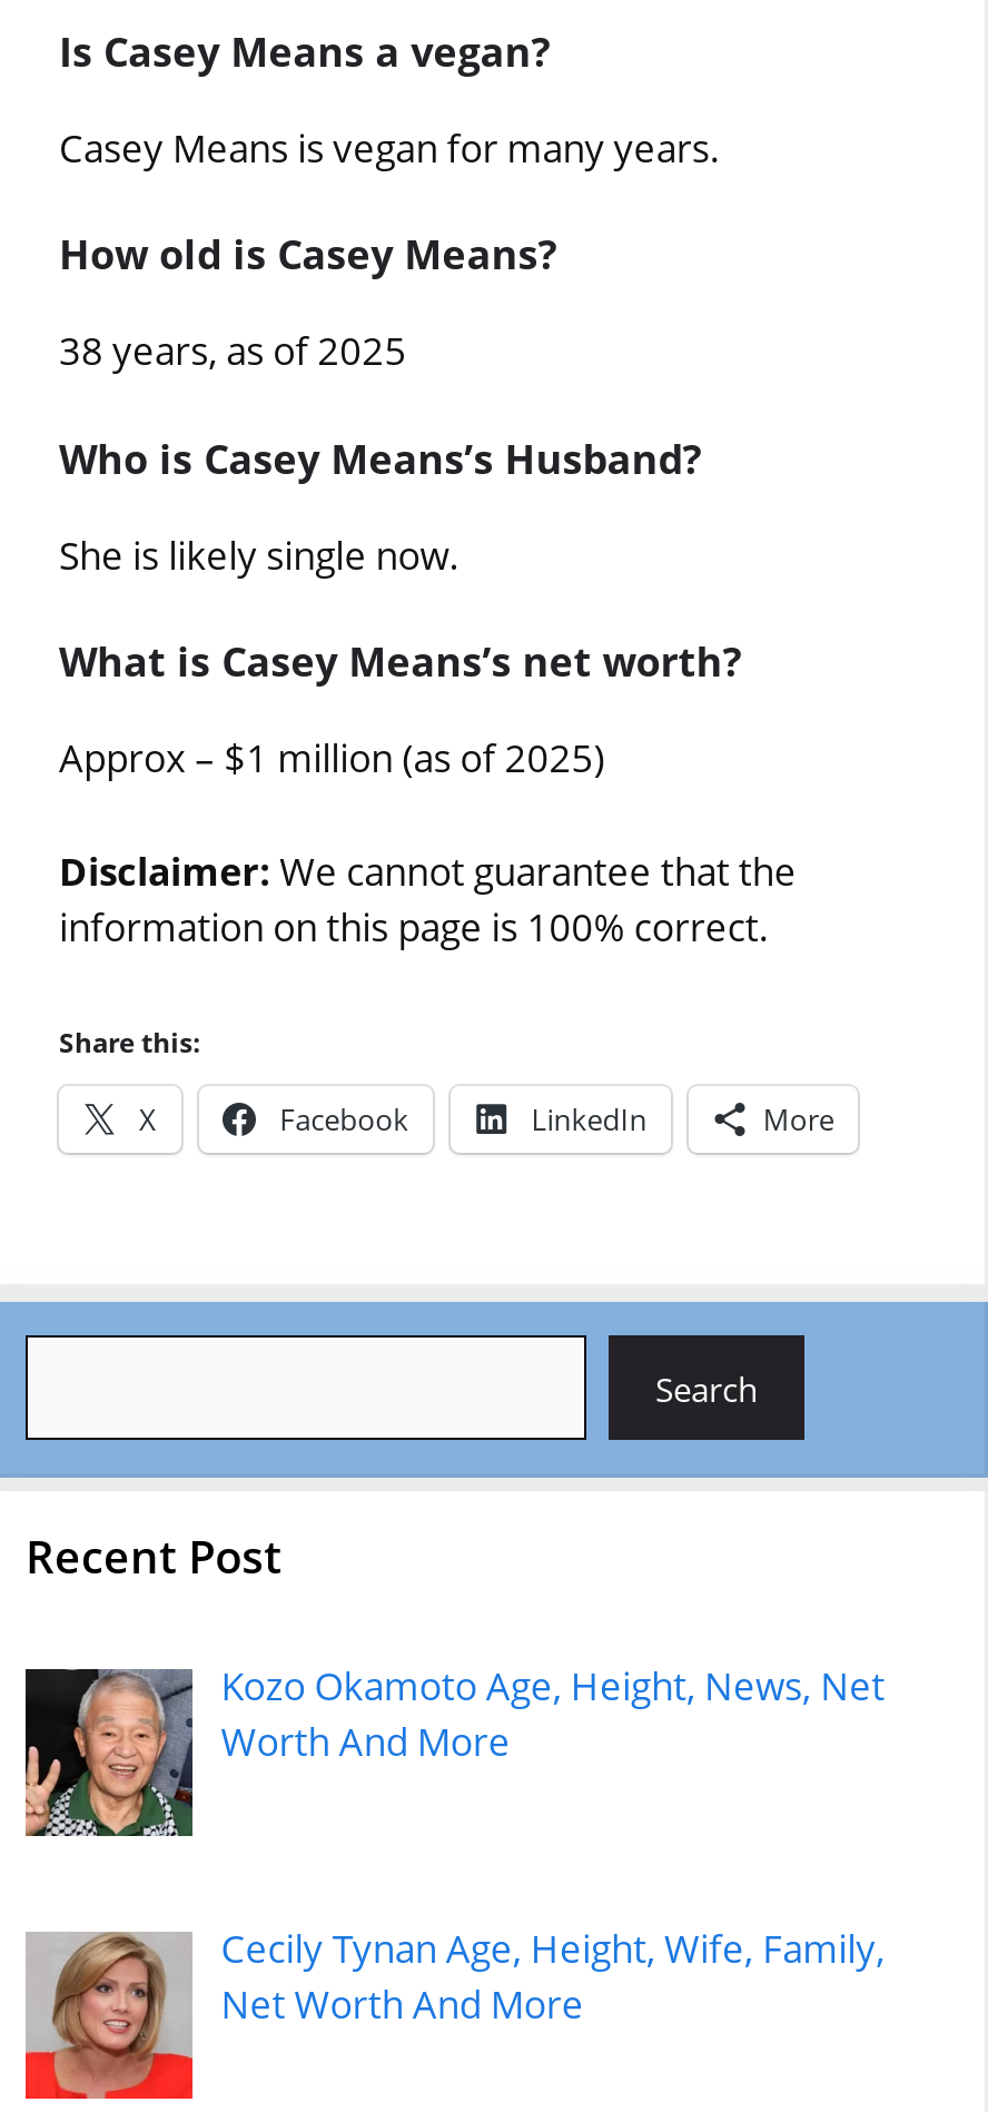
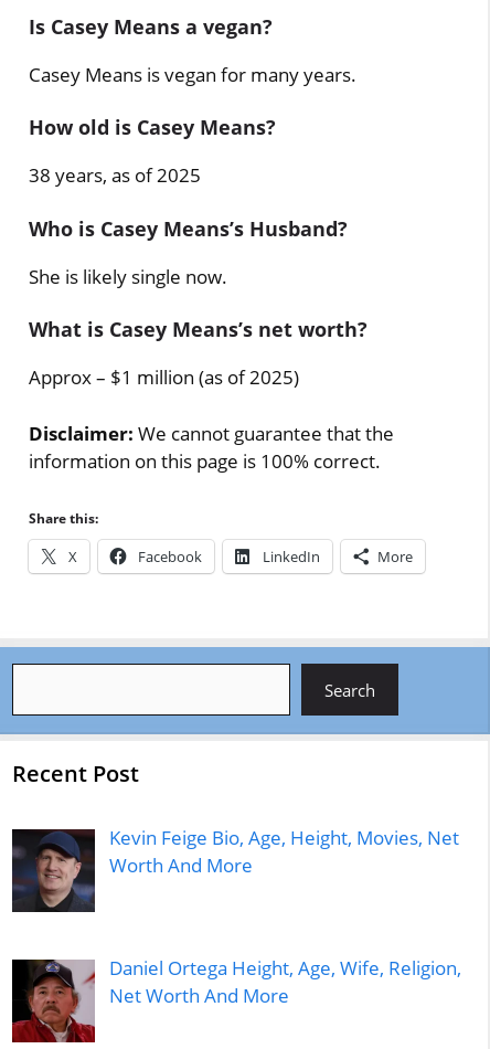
- [image]
- Kozo Okamoto Age, Height, News, Net
+ [image]
+ Kevin Feige Bio, Age, Height, Movies, Net

- [image]
- Cecily Tynan Age, Height, Wife, Family,
+ [image]
+ Daniel Ortega Height, Age, Wife, Religion,
